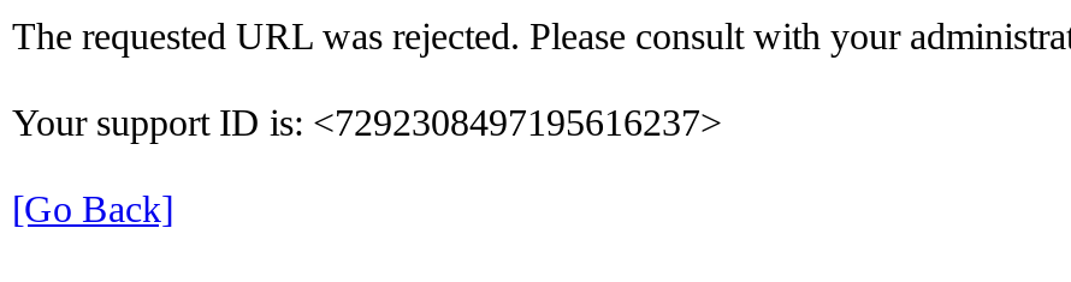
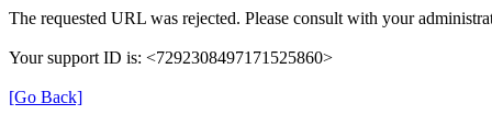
- Your support ID is: <7292308497195616237>
+ Your support ID is: <7292308497171525860>
